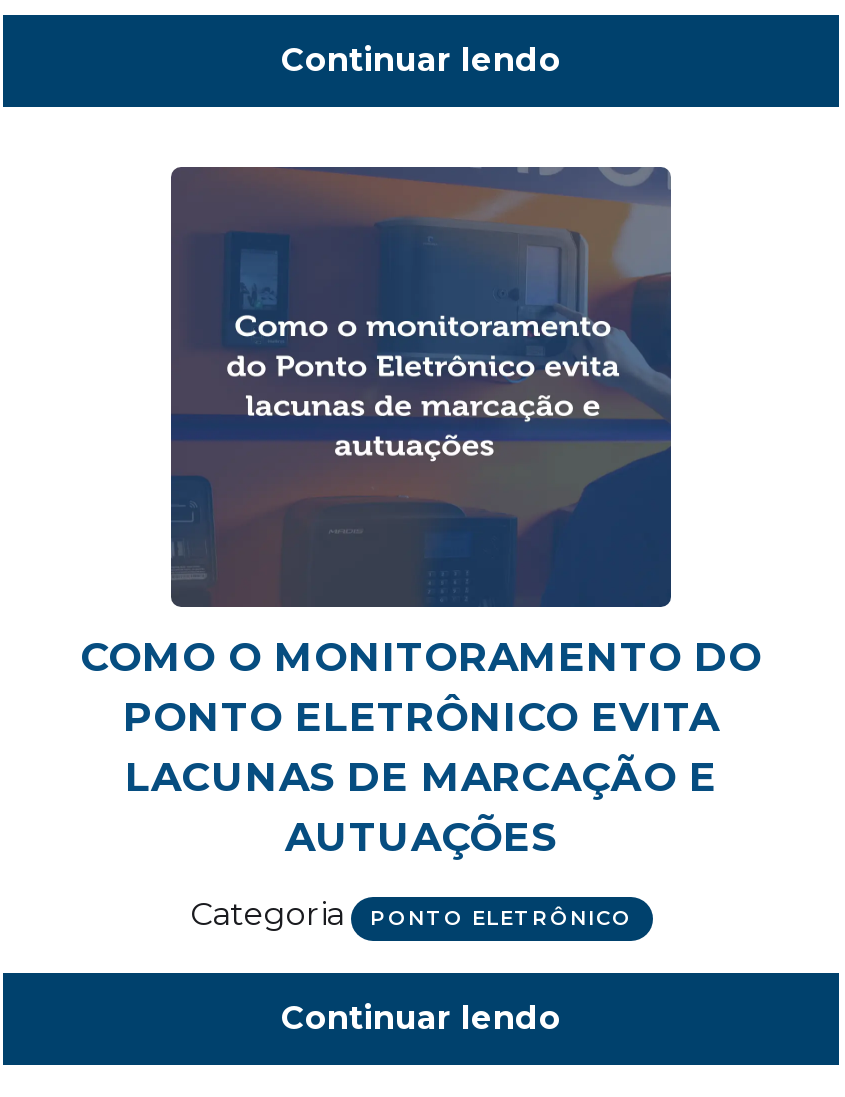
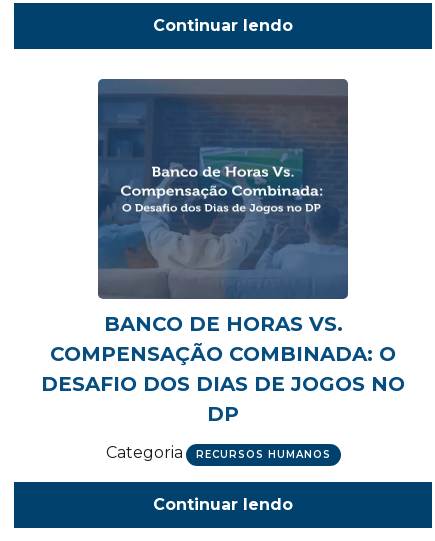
- [image]
- COMO O MONITORAMENTO DO
- PONTO ELETRÔNICO EVITA
- LACUNAS DE MARCAÇÃO E
- AUTUAÇÕES
+ [image]
+ BANCO DE HORAS VS.
+ COMPENSAÇÃO COMBINADA: O
+ DESAFIO DOS DIAS DE JOGOS NO
+ DP

- PONTO ELETRÔNICO
+ RECURSOS HUMANOS
